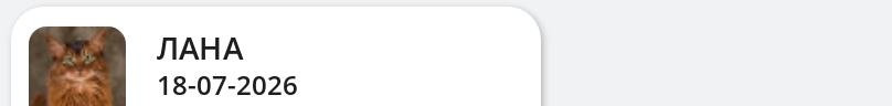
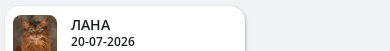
- 18-07-2026
+ 20-07-2026
